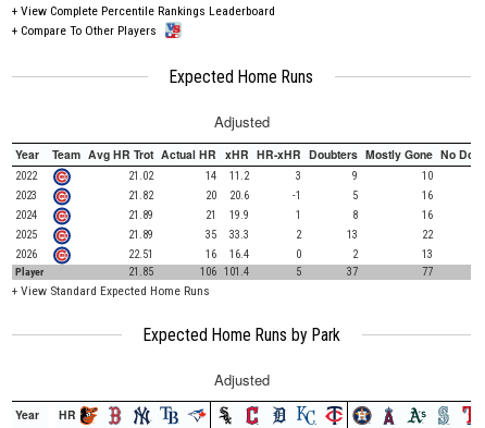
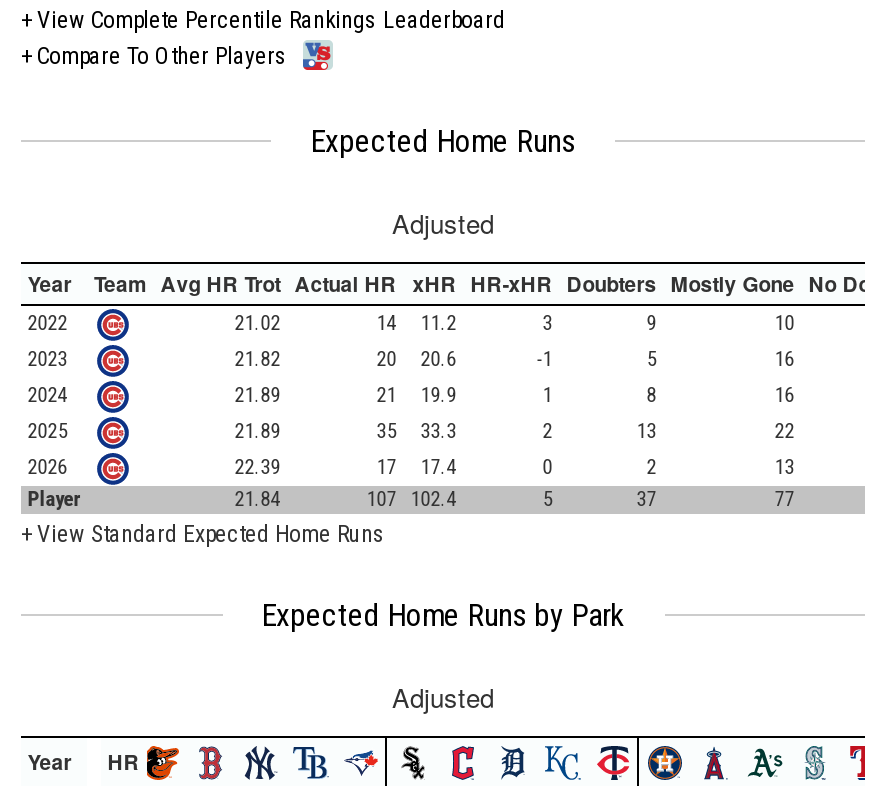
- 22.51
+ 22.39

- 16
+ 17

- 16.4
+ 17.4

- 21.85
+ 21.84

- 106 101.4
+ 107 102.4
